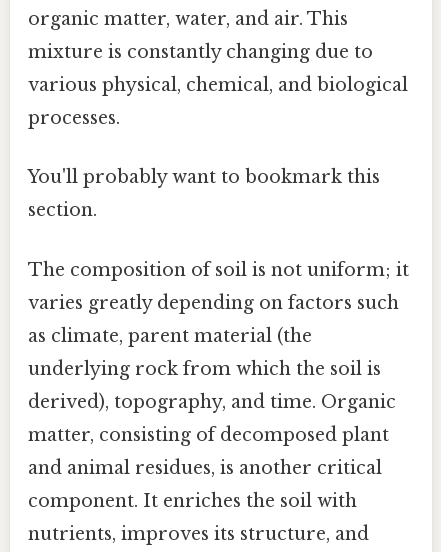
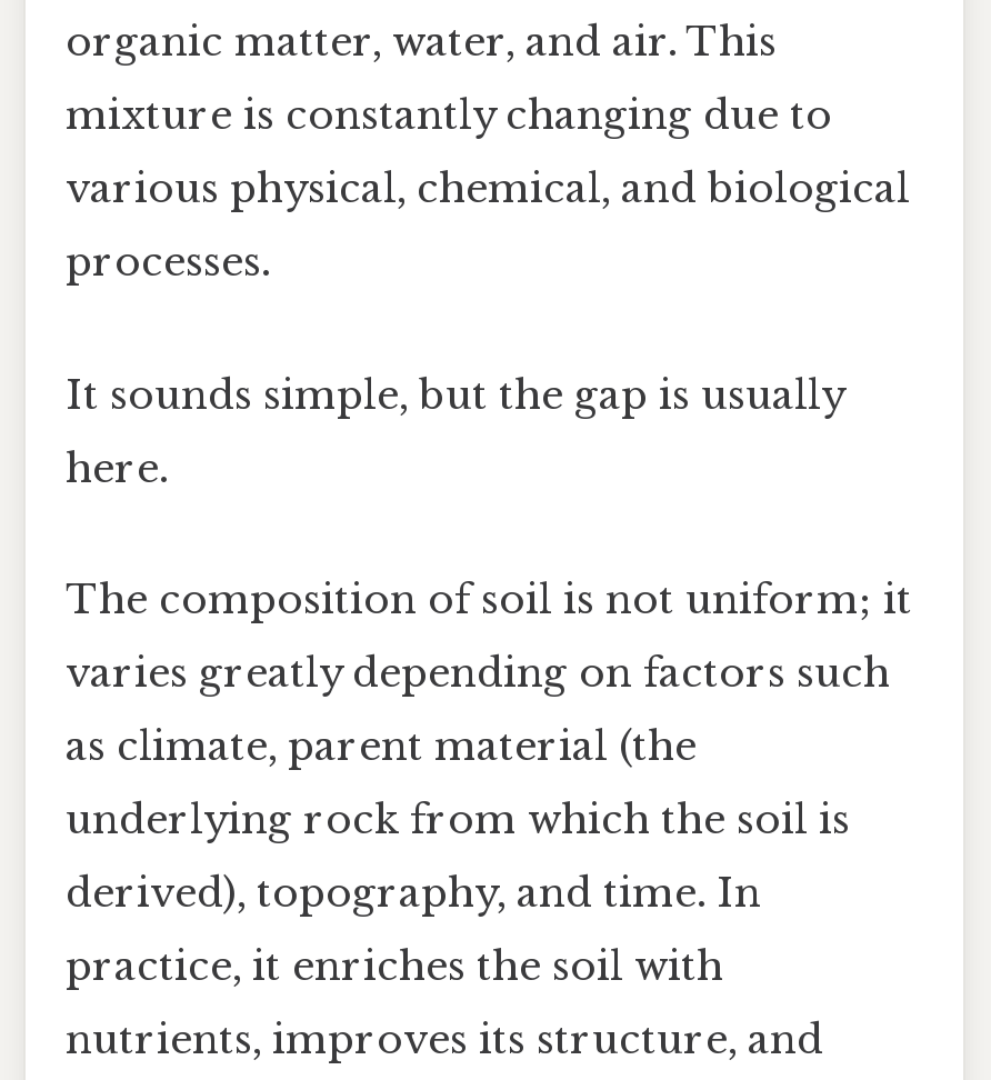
- You'll probably want to bookmark this
+ It sounds simple, but the gap is usually

- section.
+ here.

- derived), topography, and time. Organic
- matter, consisting of decomposed plant
- and animal residues, is another critical
- component. It enriches the soil with
+ derived), topography, and time. In
+ practice, it enriches the soil with
